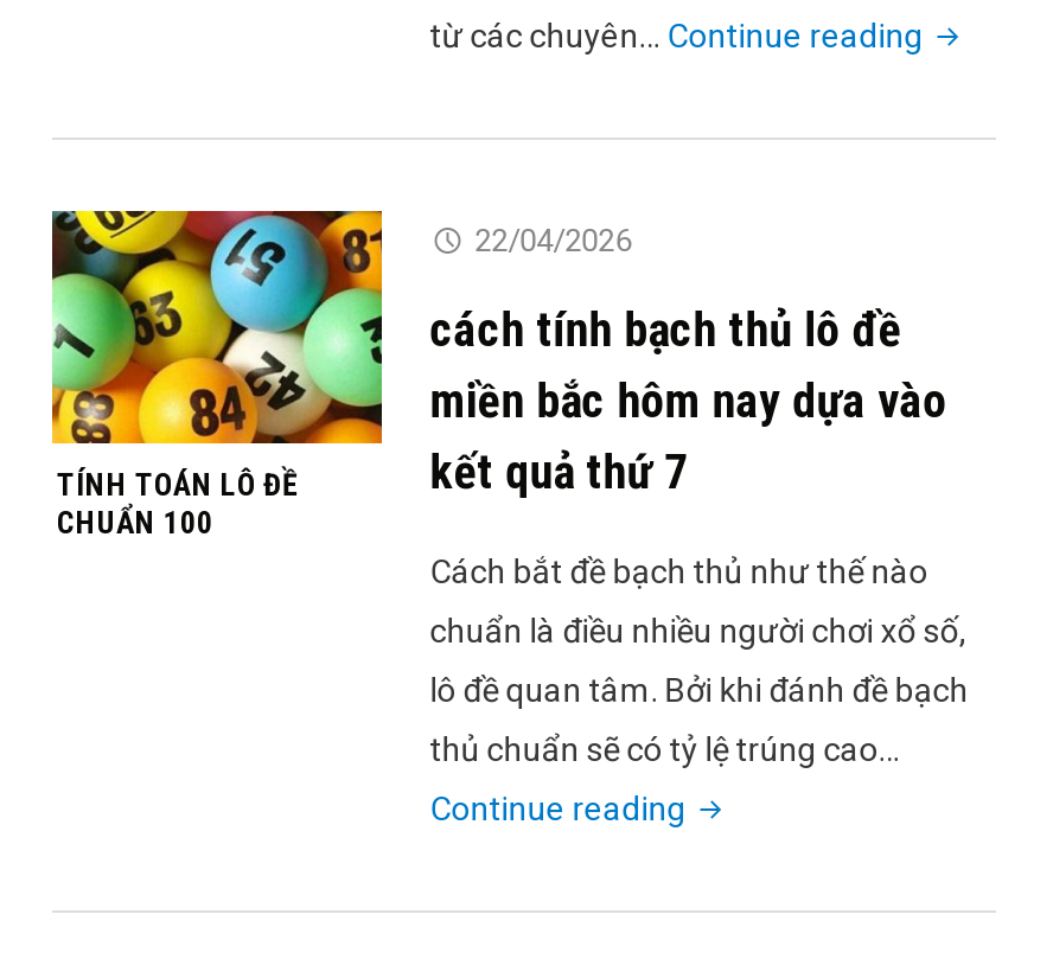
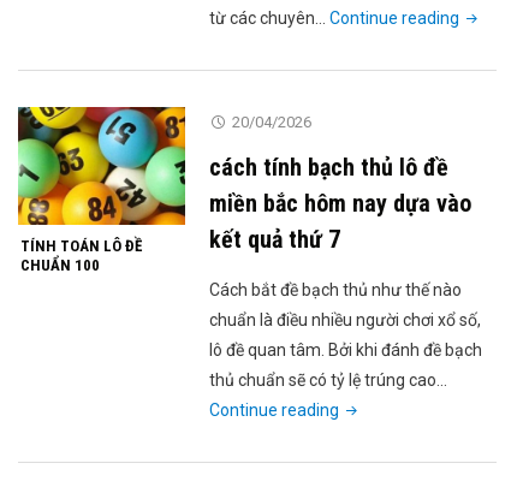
- 22/04/2026
+ 20/04/2026
